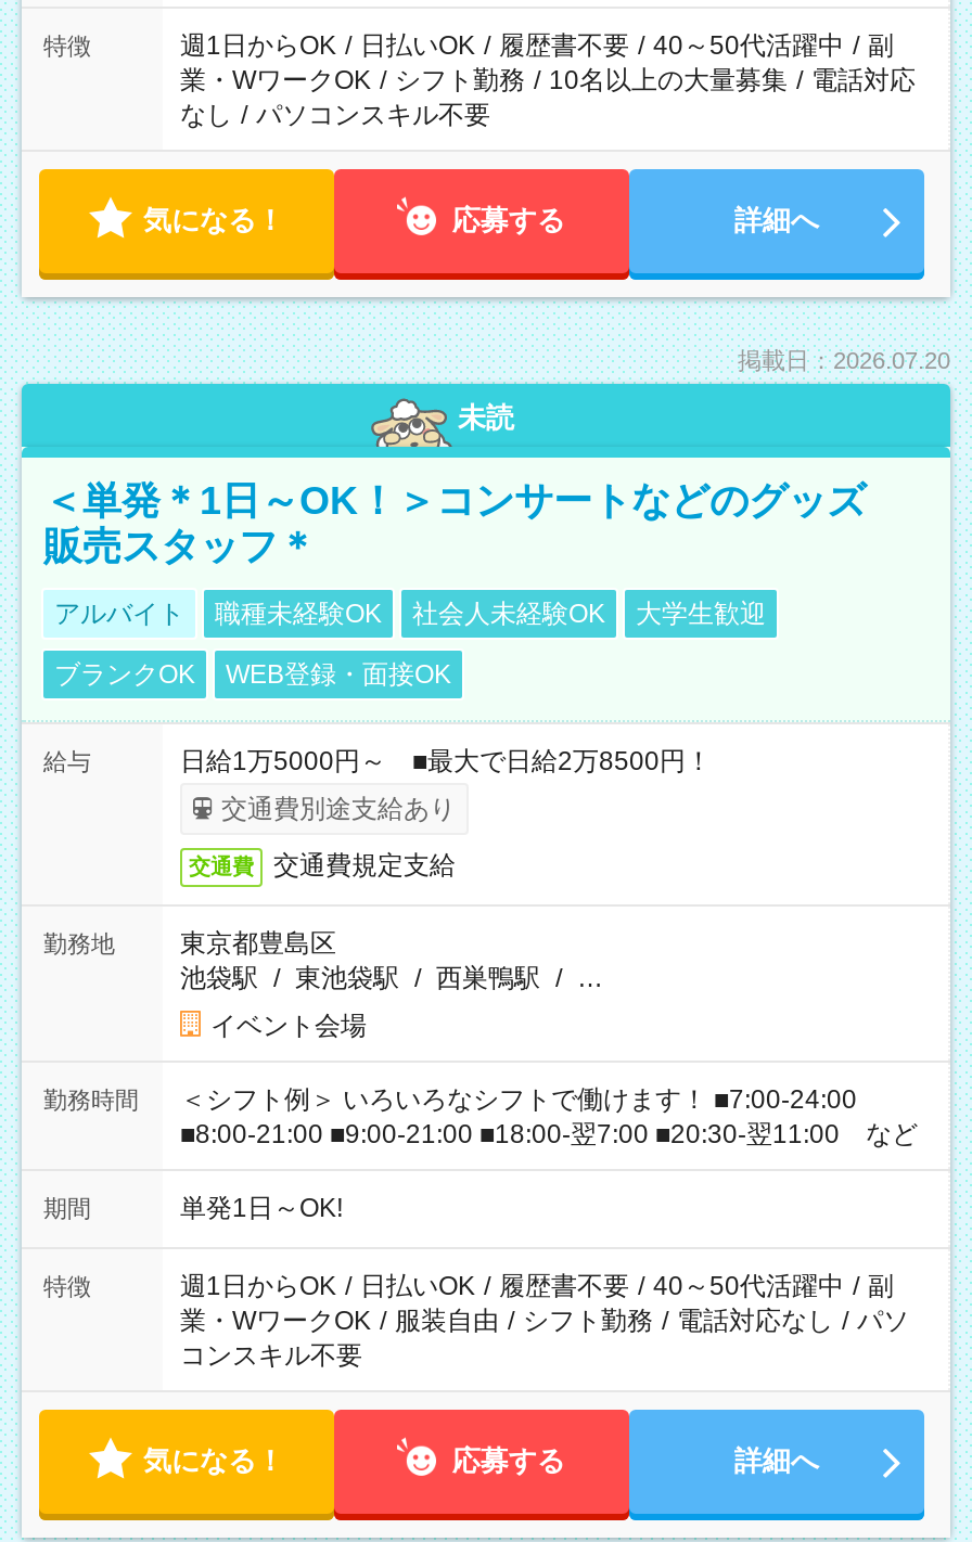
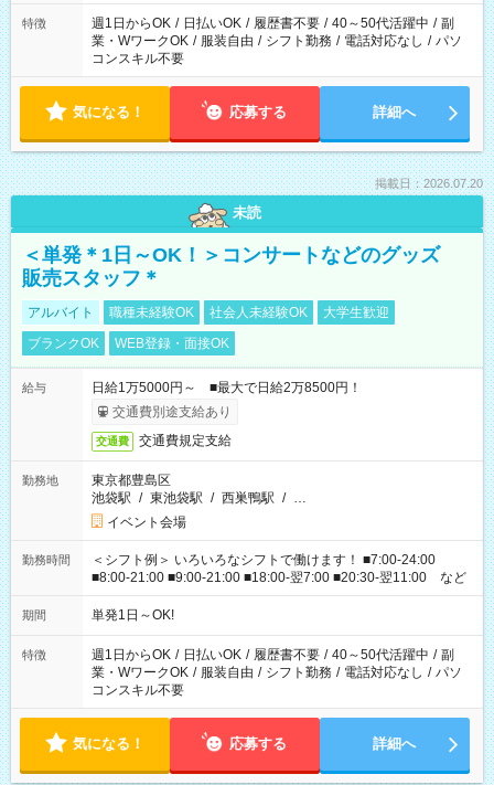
- 業・WワークOK / シフト勤務 / 10名以上の大量募集 / 電話対応
- なし / パソコンスキル不要
+ 業・WワークOK / 服装自由 / シフト勤務 / 電話対応なし / パソ
+ コンスキル不要
